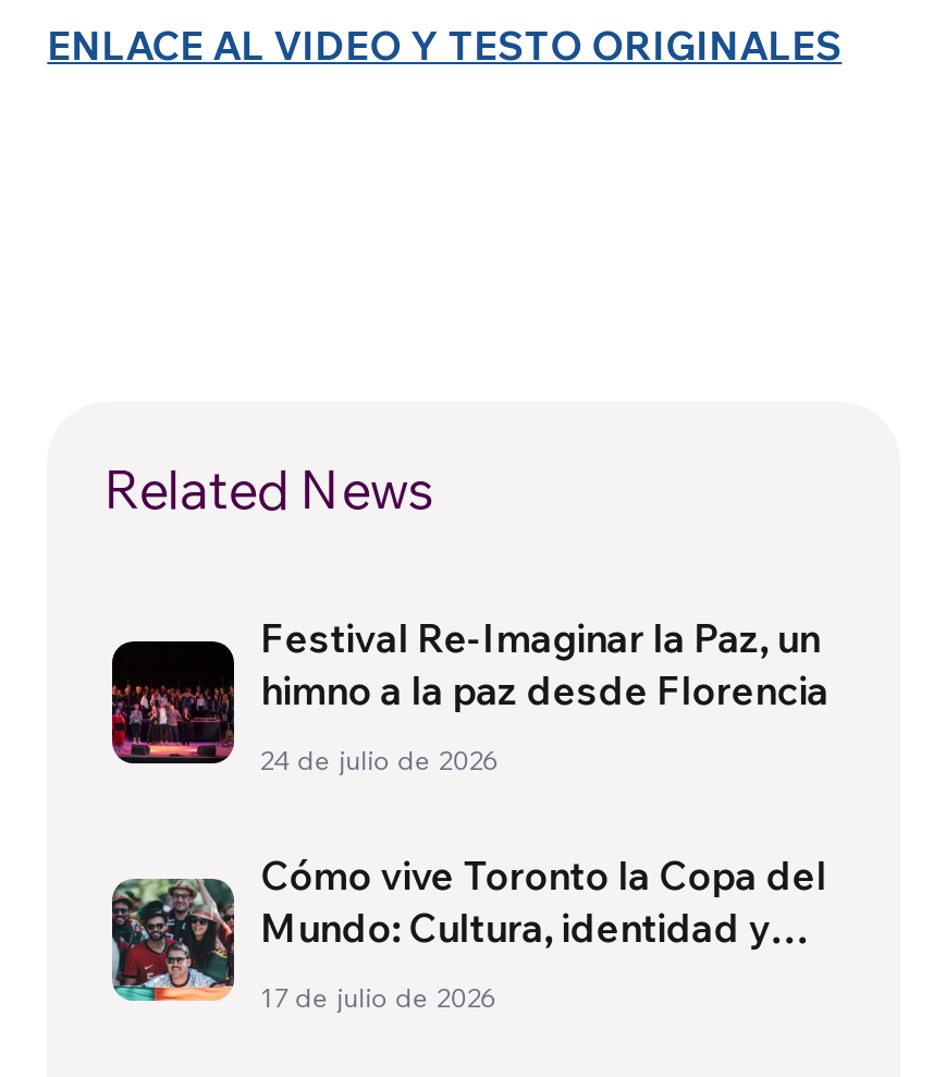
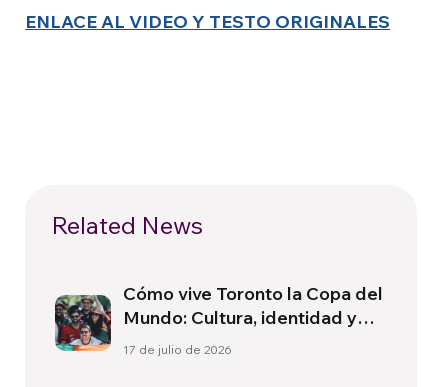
- [image]
- Festival Re-Imaginar la Paz, un
- himno a la paz desde Florencia
- 24 de julio de 2026
